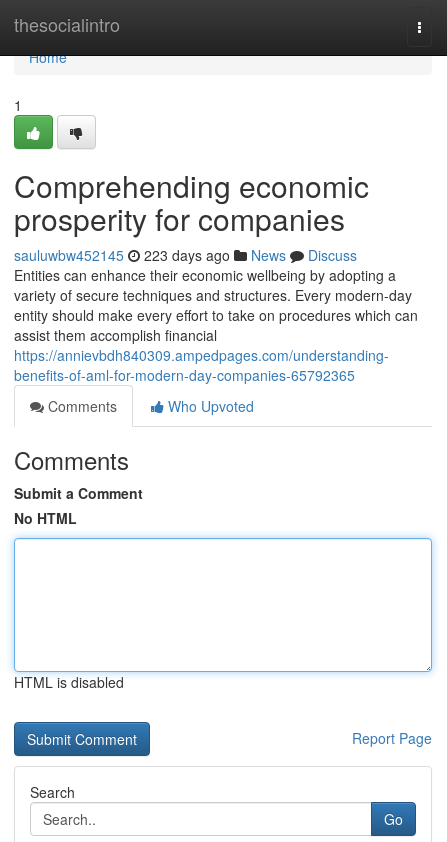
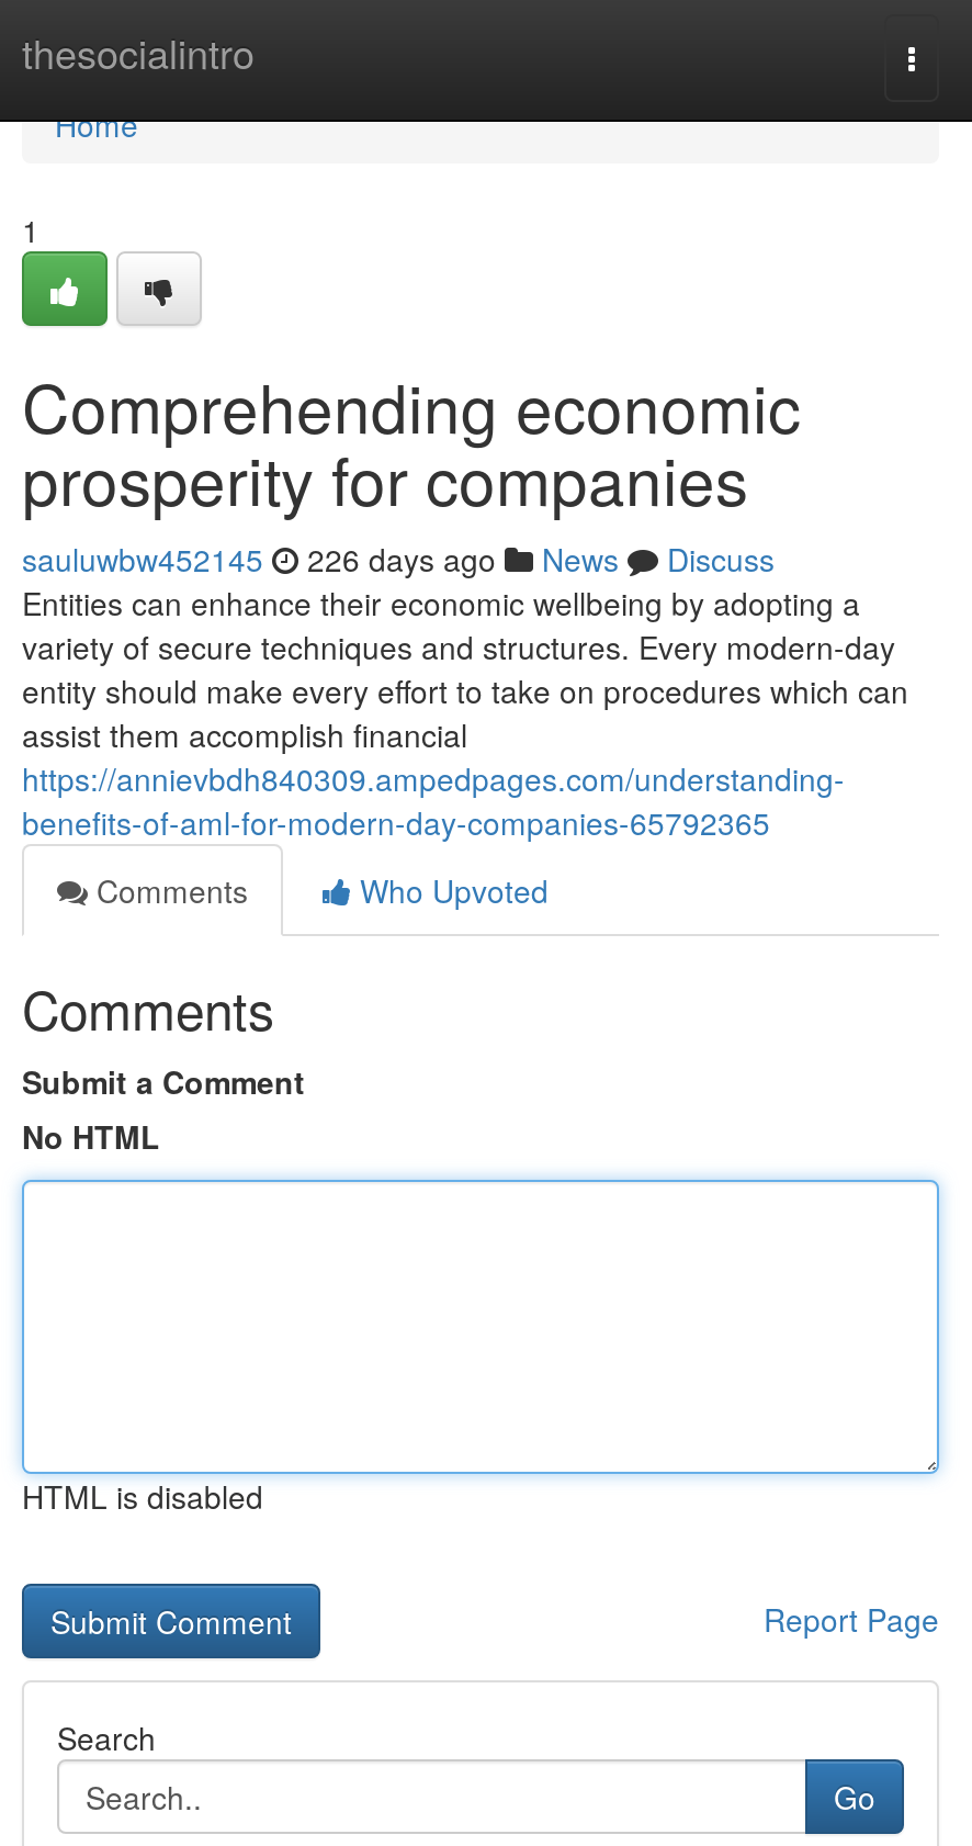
- sauluwbw452145 223 days ago News Discuss
+ sauluwbw452145 226 days ago News Discuss
